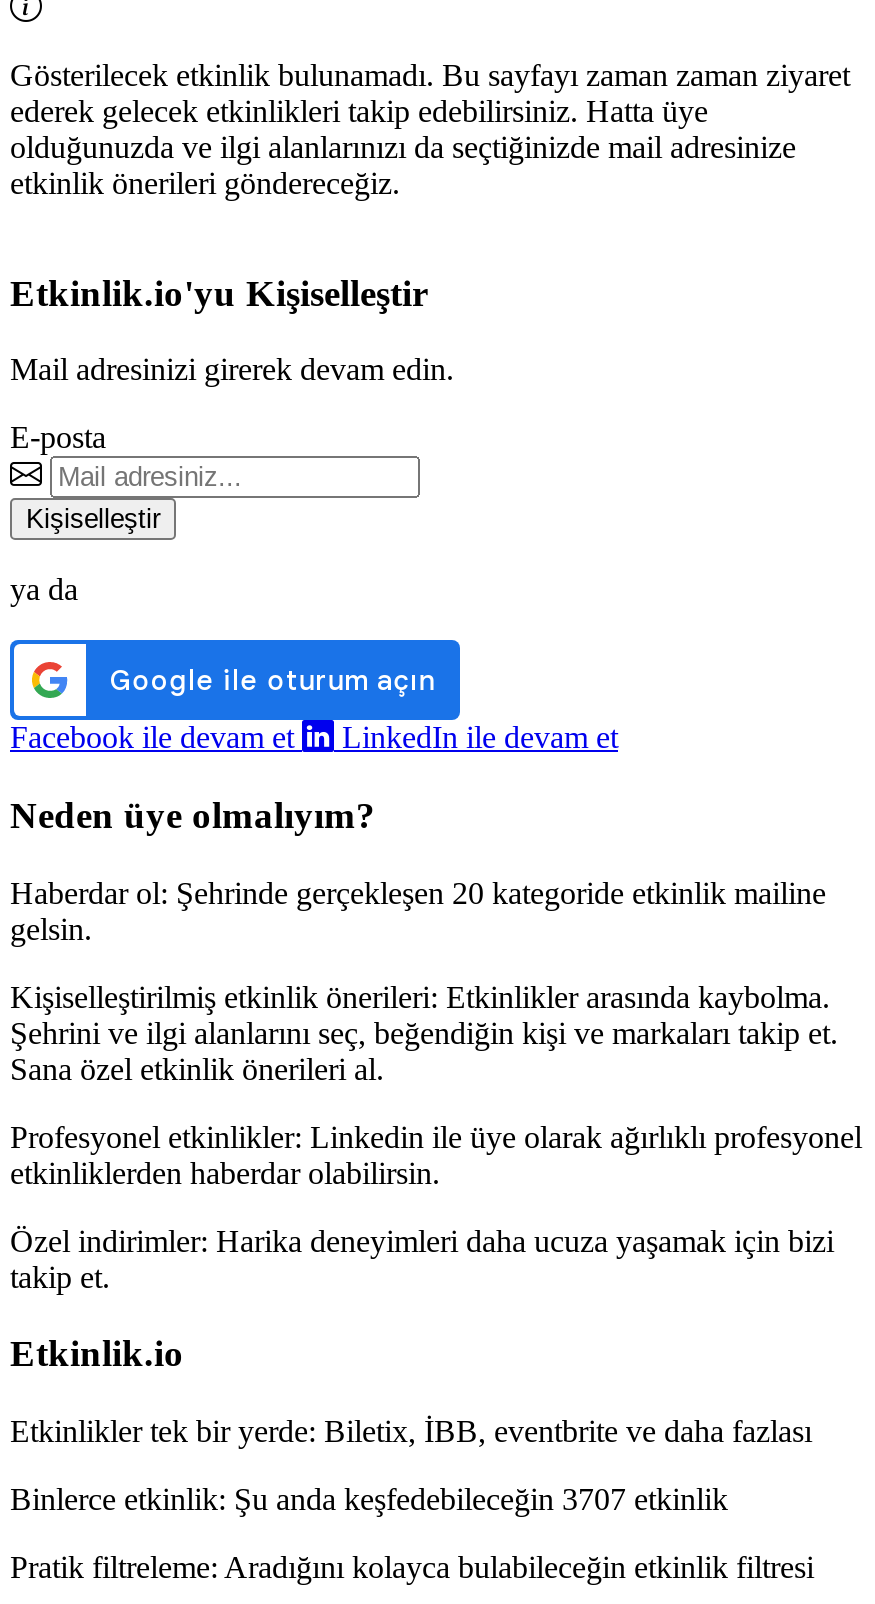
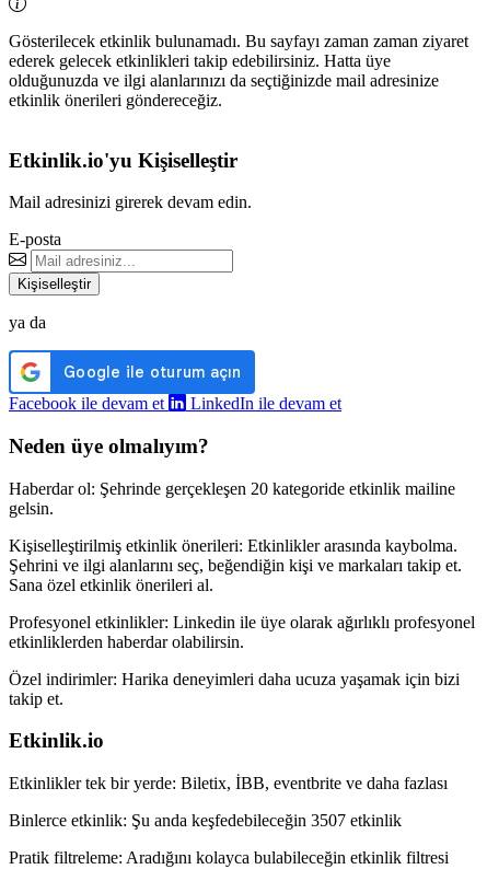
- Binlerce etkinlik: Şu anda keşfedebileceğin 3707 etkinlik
+ Binlerce etkinlik: Şu anda keşfedebileceğin 3507 etkinlik
